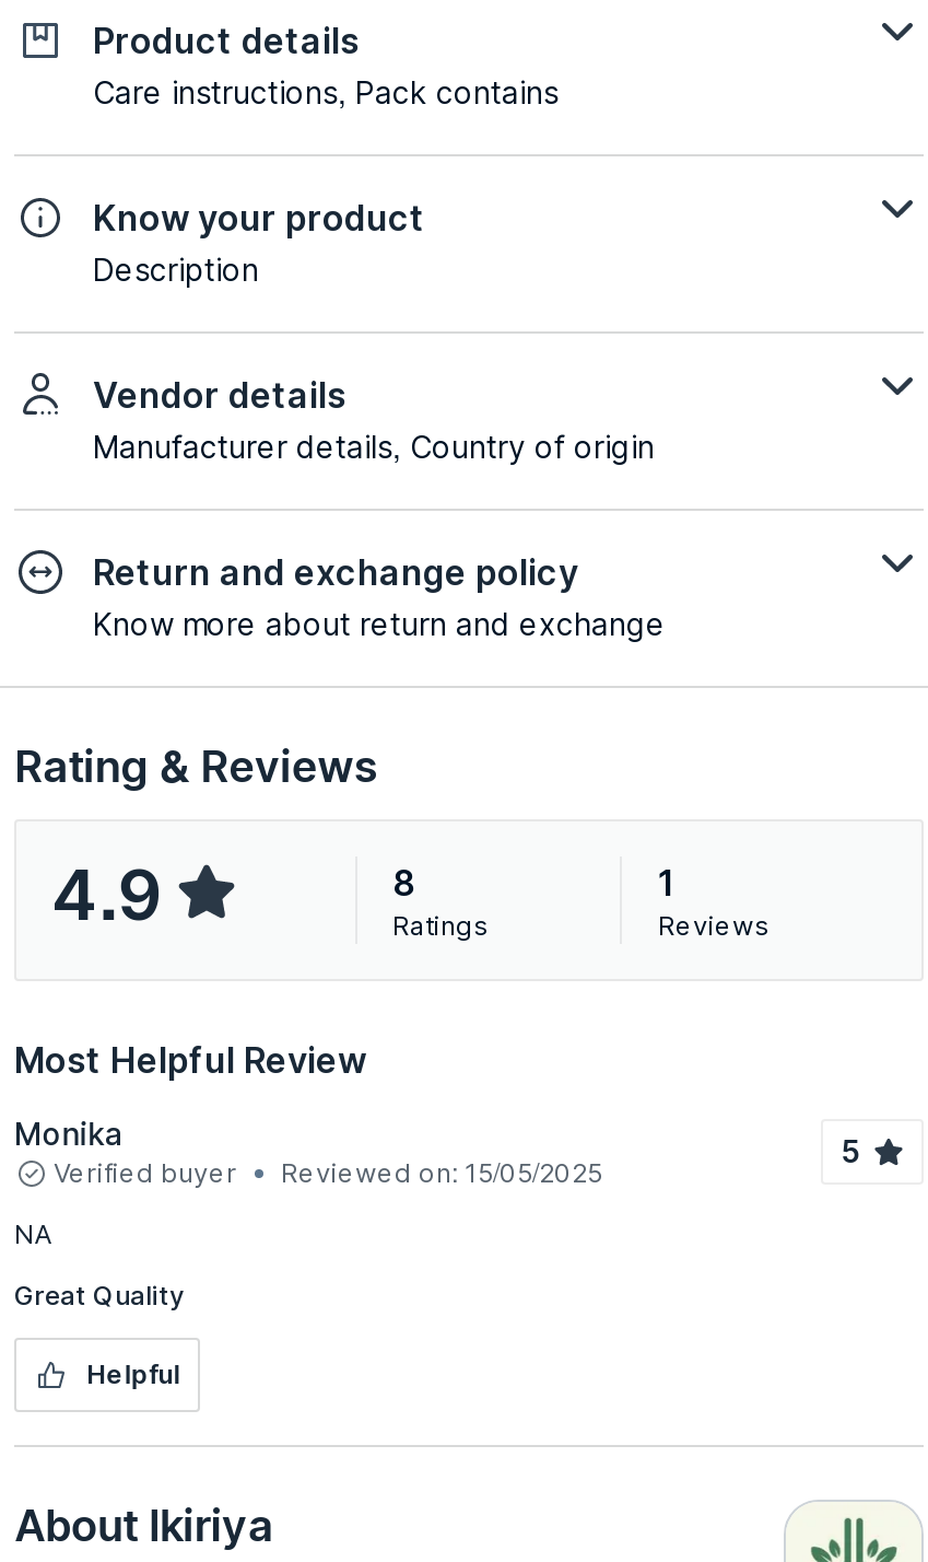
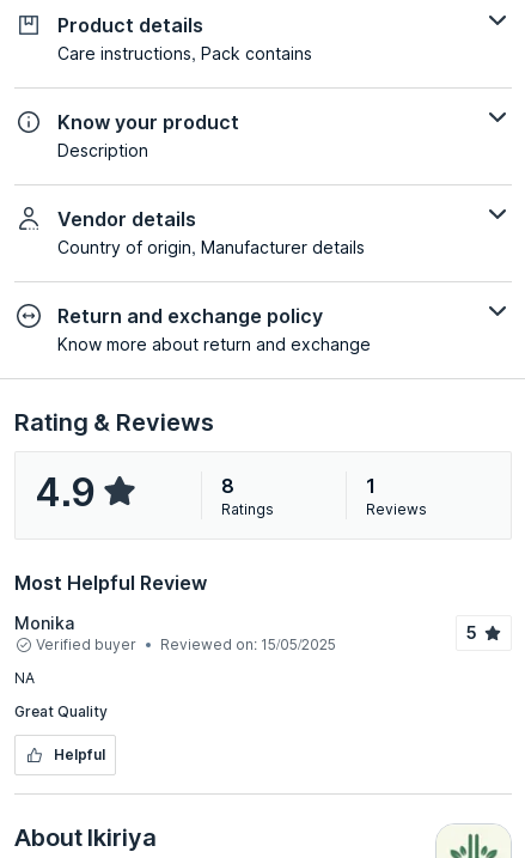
- Manufacturer details, Country of origin
+ Country of origin, Manufacturer details
